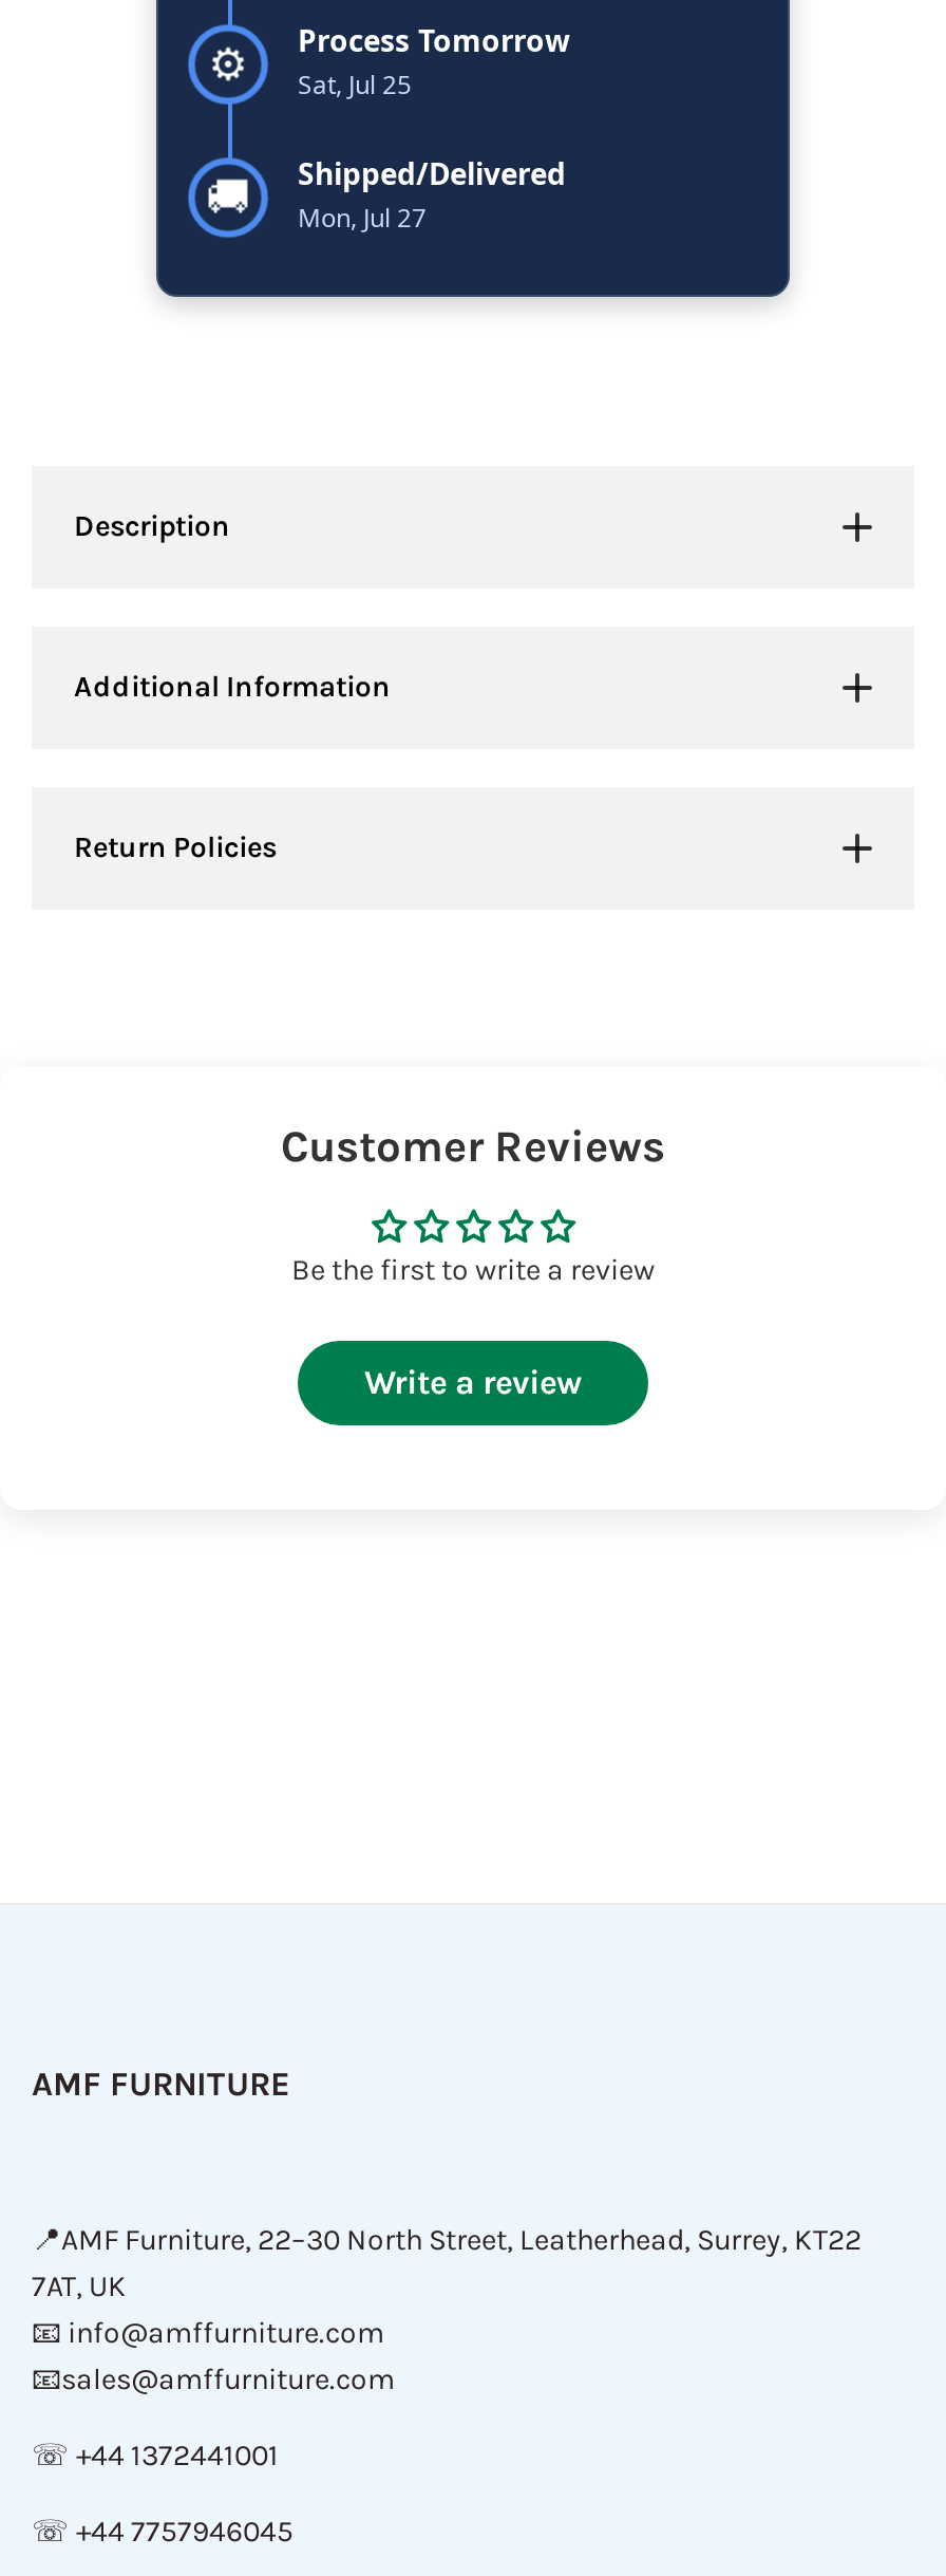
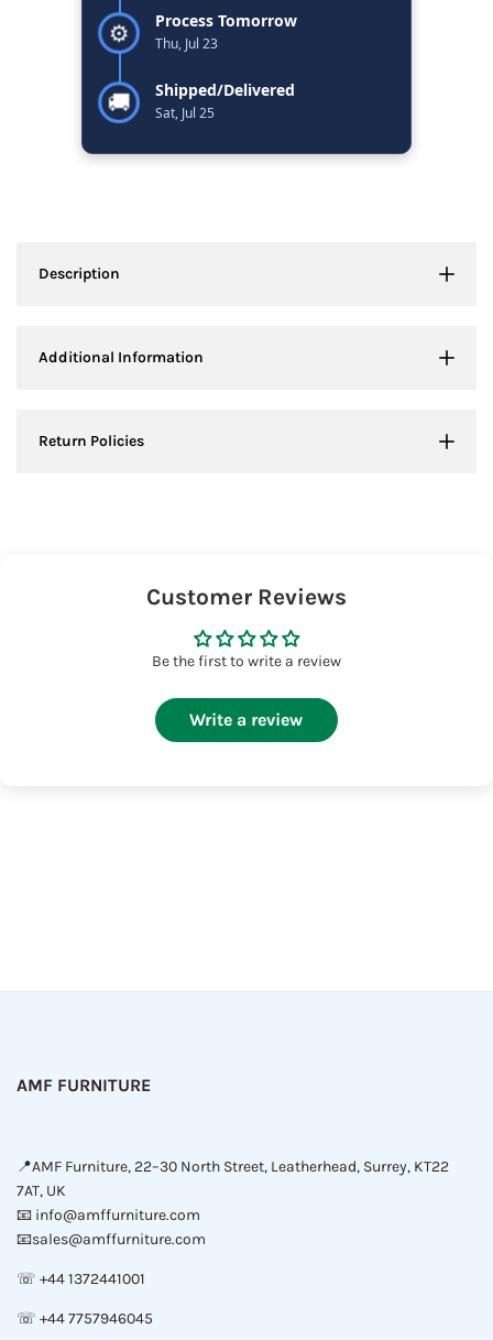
- Sat, Jul 25
+ Thu, Jul 23

- Mon, Jul 27
+ Sat, Jul 25
